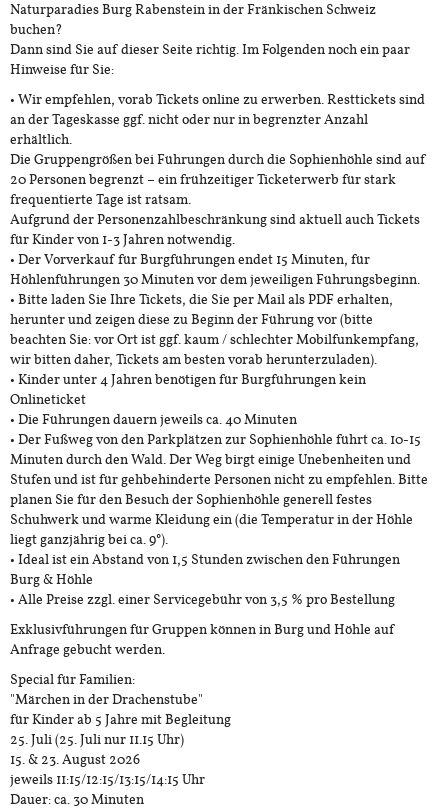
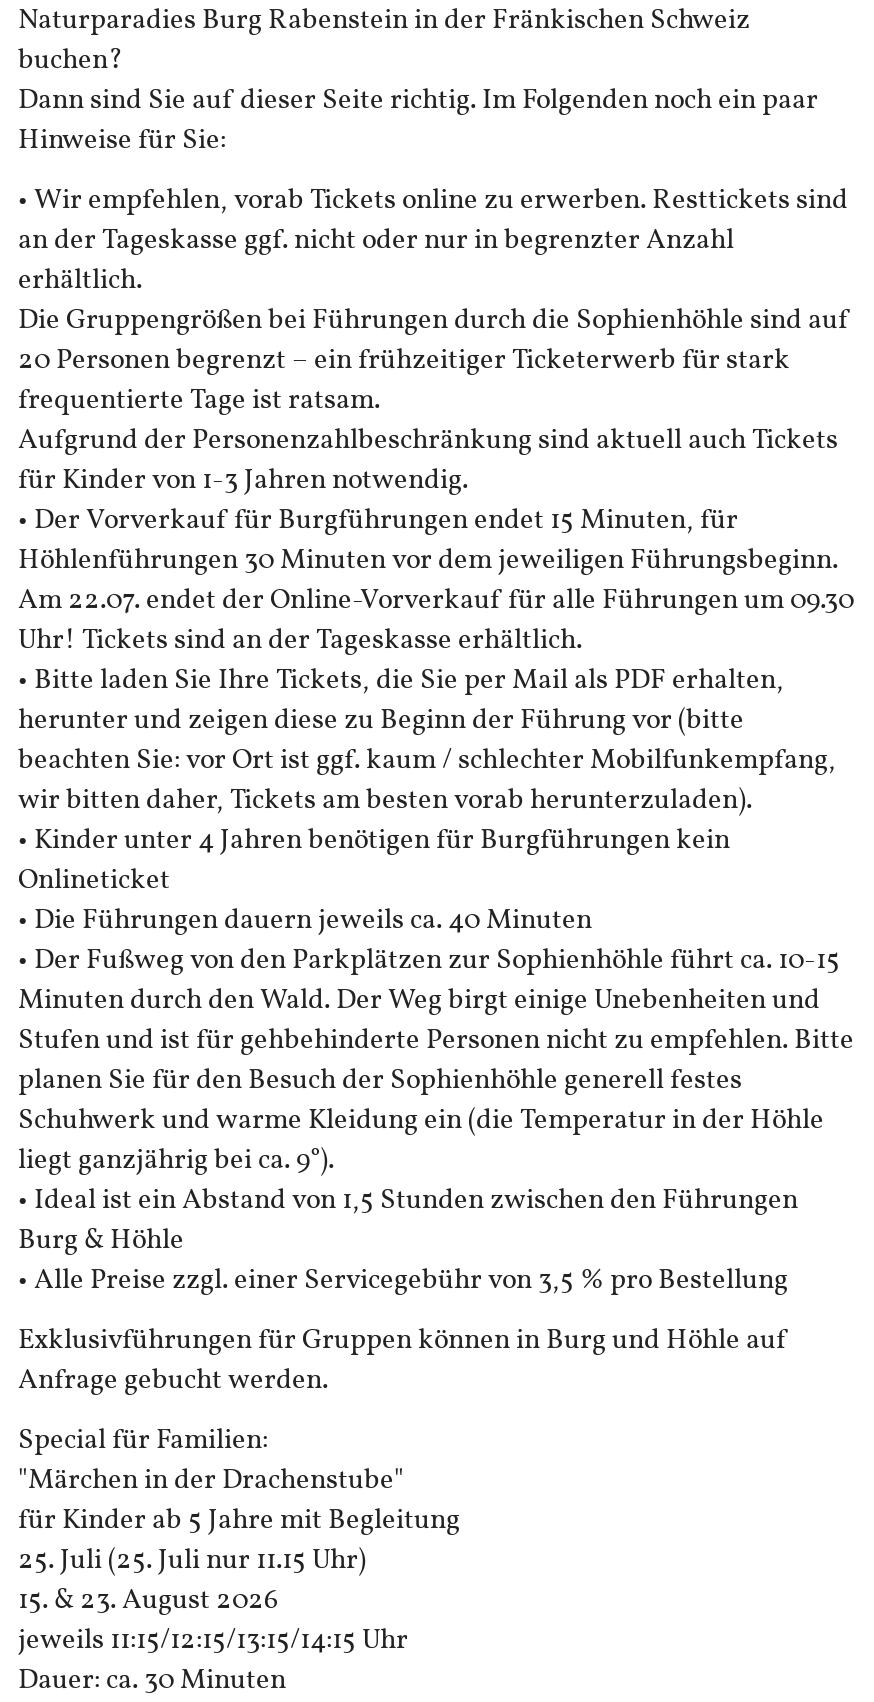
+ Am 22.07. endet der Online-Vorverkauf für alle Führungen um 09.30
+ Uhr! Tickets sind an der Tageskasse erhältlich.
